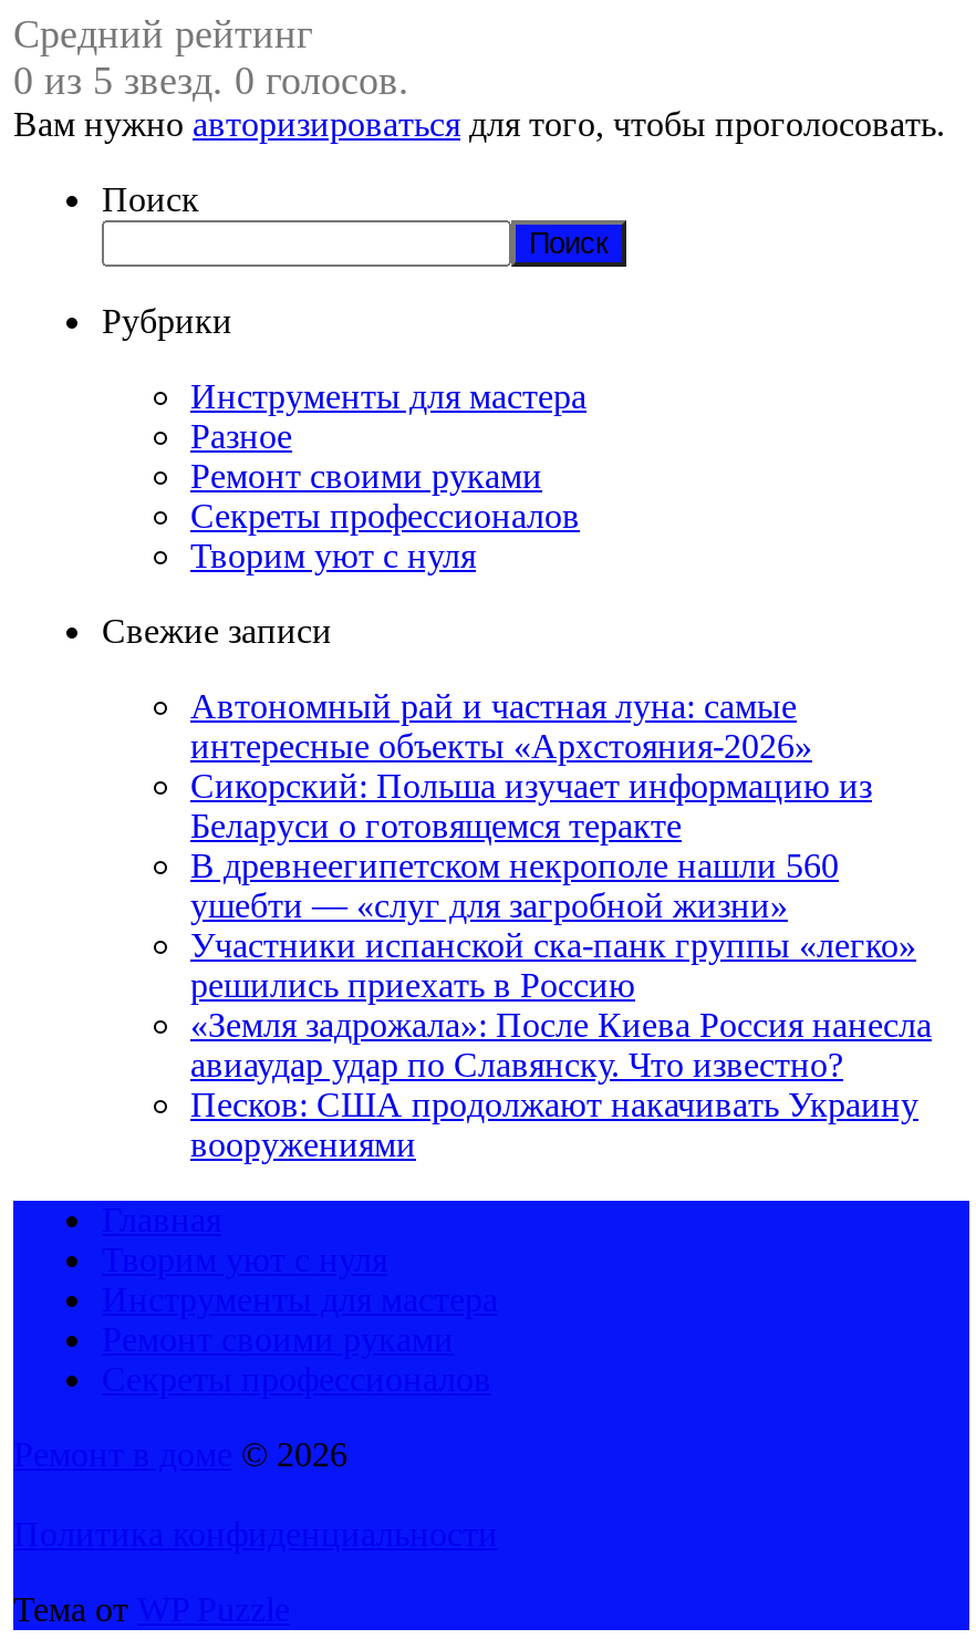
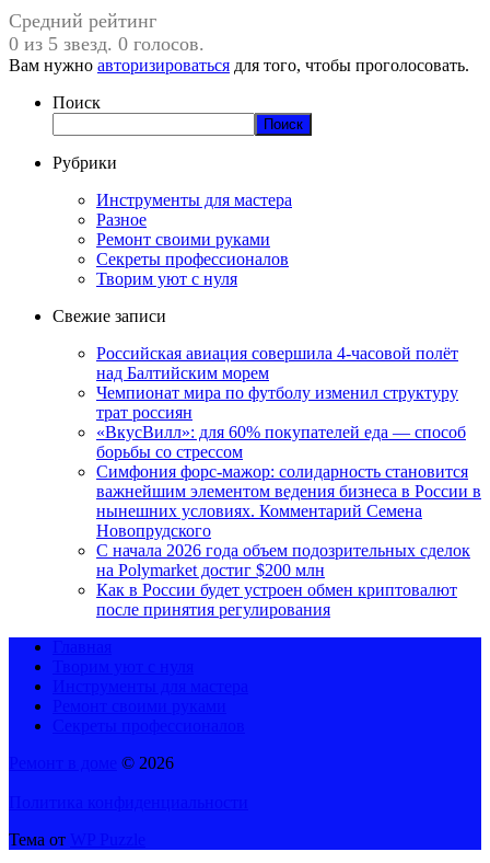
- Автономный рай и частная луна: самые
- интересные объекты «Архстояния-2026»
- Сикорский: Польша изучает информацию из
- Беларуси о готовящемся теракте
- В древнеегипетском некрополе нашли 560
- ушебти — «слуг для загробной жизни»
- Участники испанской ска-панк группы «легко»
- решились приехать в Россию
- «Земля задрожала»: После Киева Россия нанесла
- авиаудар удар по Славянску. Что известно?
- Песков: США продолжают накачивать Украину
- вооружениями
+ Российская авиация совершила 4-часовой полёт
+ над Балтийским морем
+ Чемпионат мира по футболу изменил структуру
+ трат россиян
+ «ВкусВилл»: для 60% покупателей еда — способ
+ борьбы со стрессом
+ Симфония форс-мажор: солидарность становится
+ важнейшим элементом ведения бизнеса в России в
+ нынешних условиях. Комментарий Семена
+ Новопрудского
+ С начала 2026 года объем подозрительных сделок
+ на Polymarket достиг $200 млн
+ Как в России будет устроен обмен криптовалют
+ после принятия регулирования
